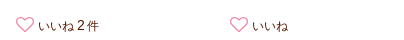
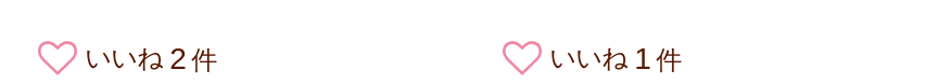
- いいね
+ いいね 1
